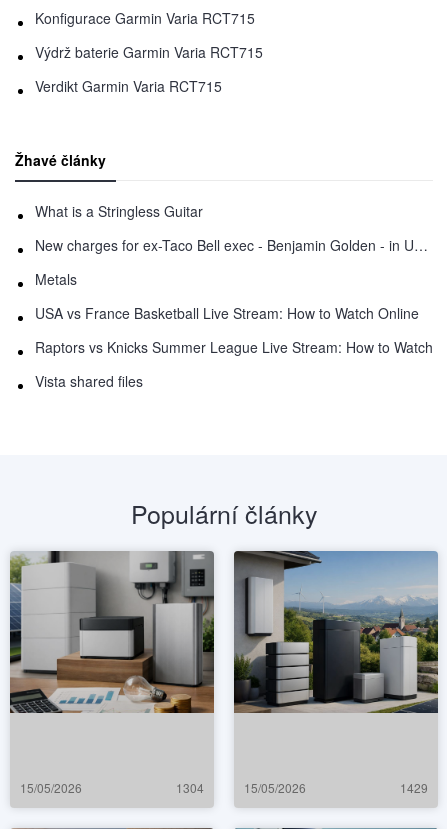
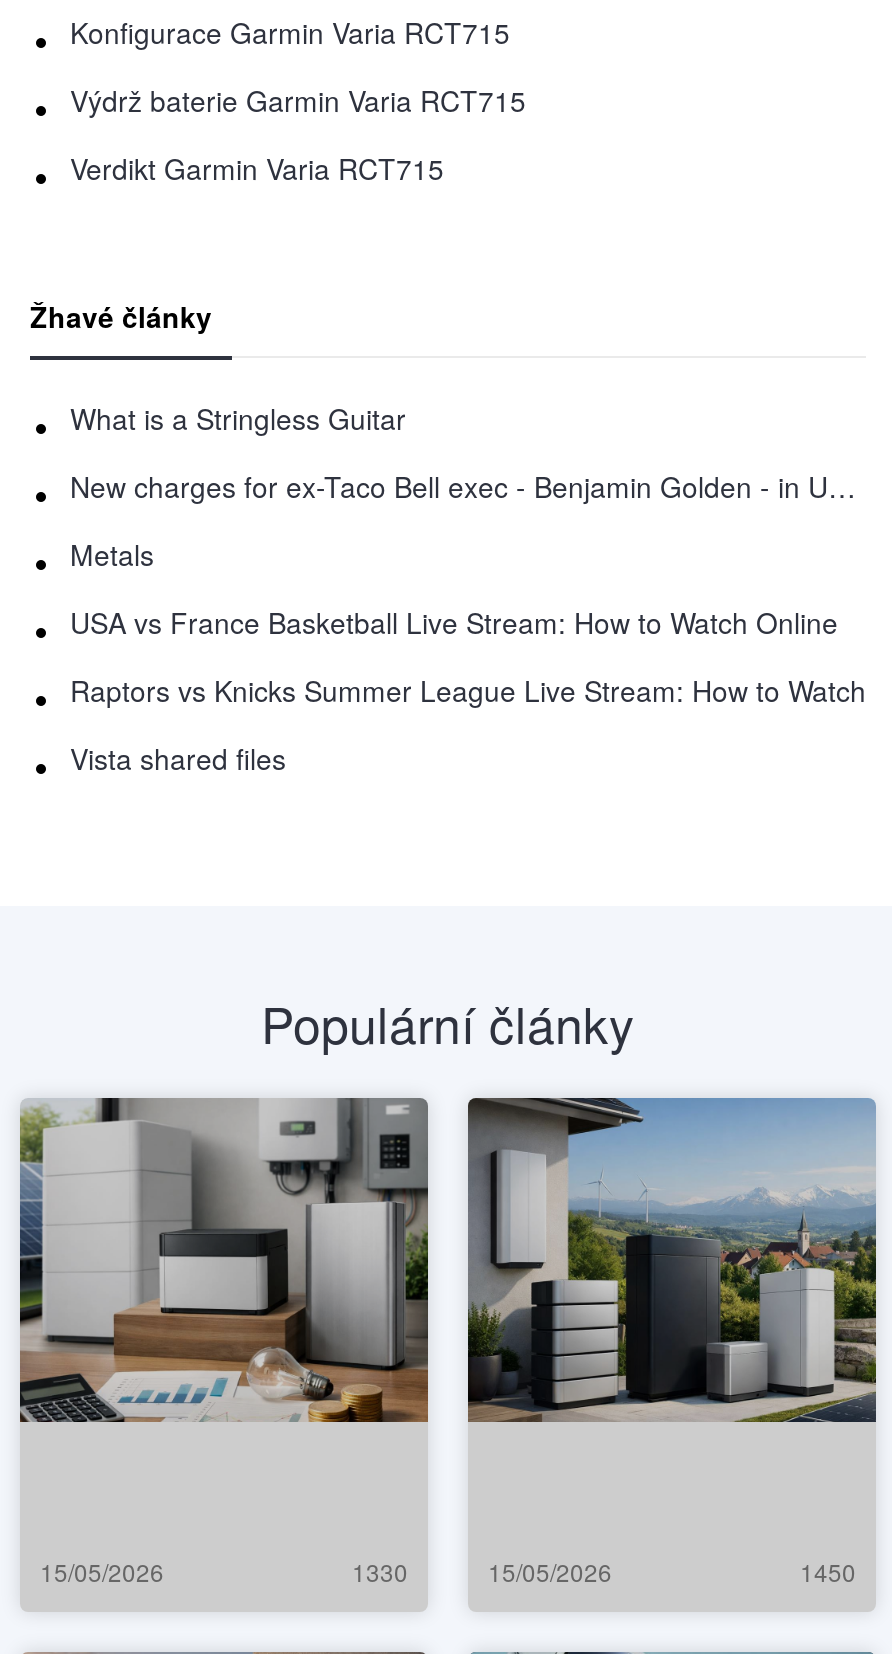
- 1304
+ 1330

- 1429
+ 1450
